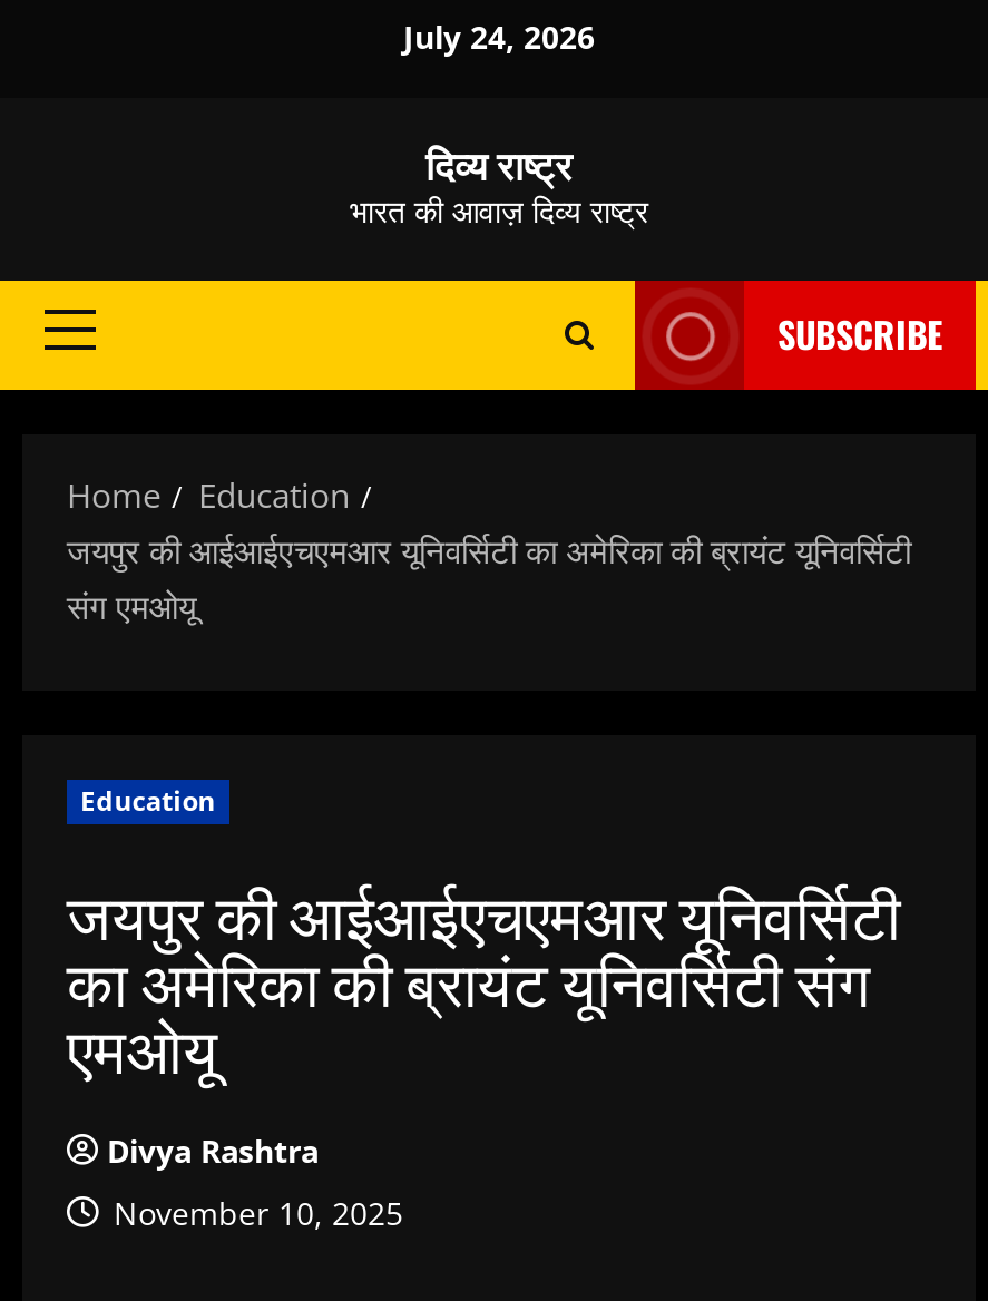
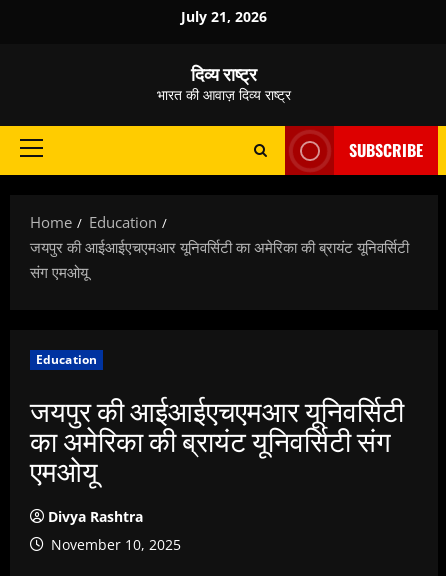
- July 24, 2026
+ July 21, 2026
